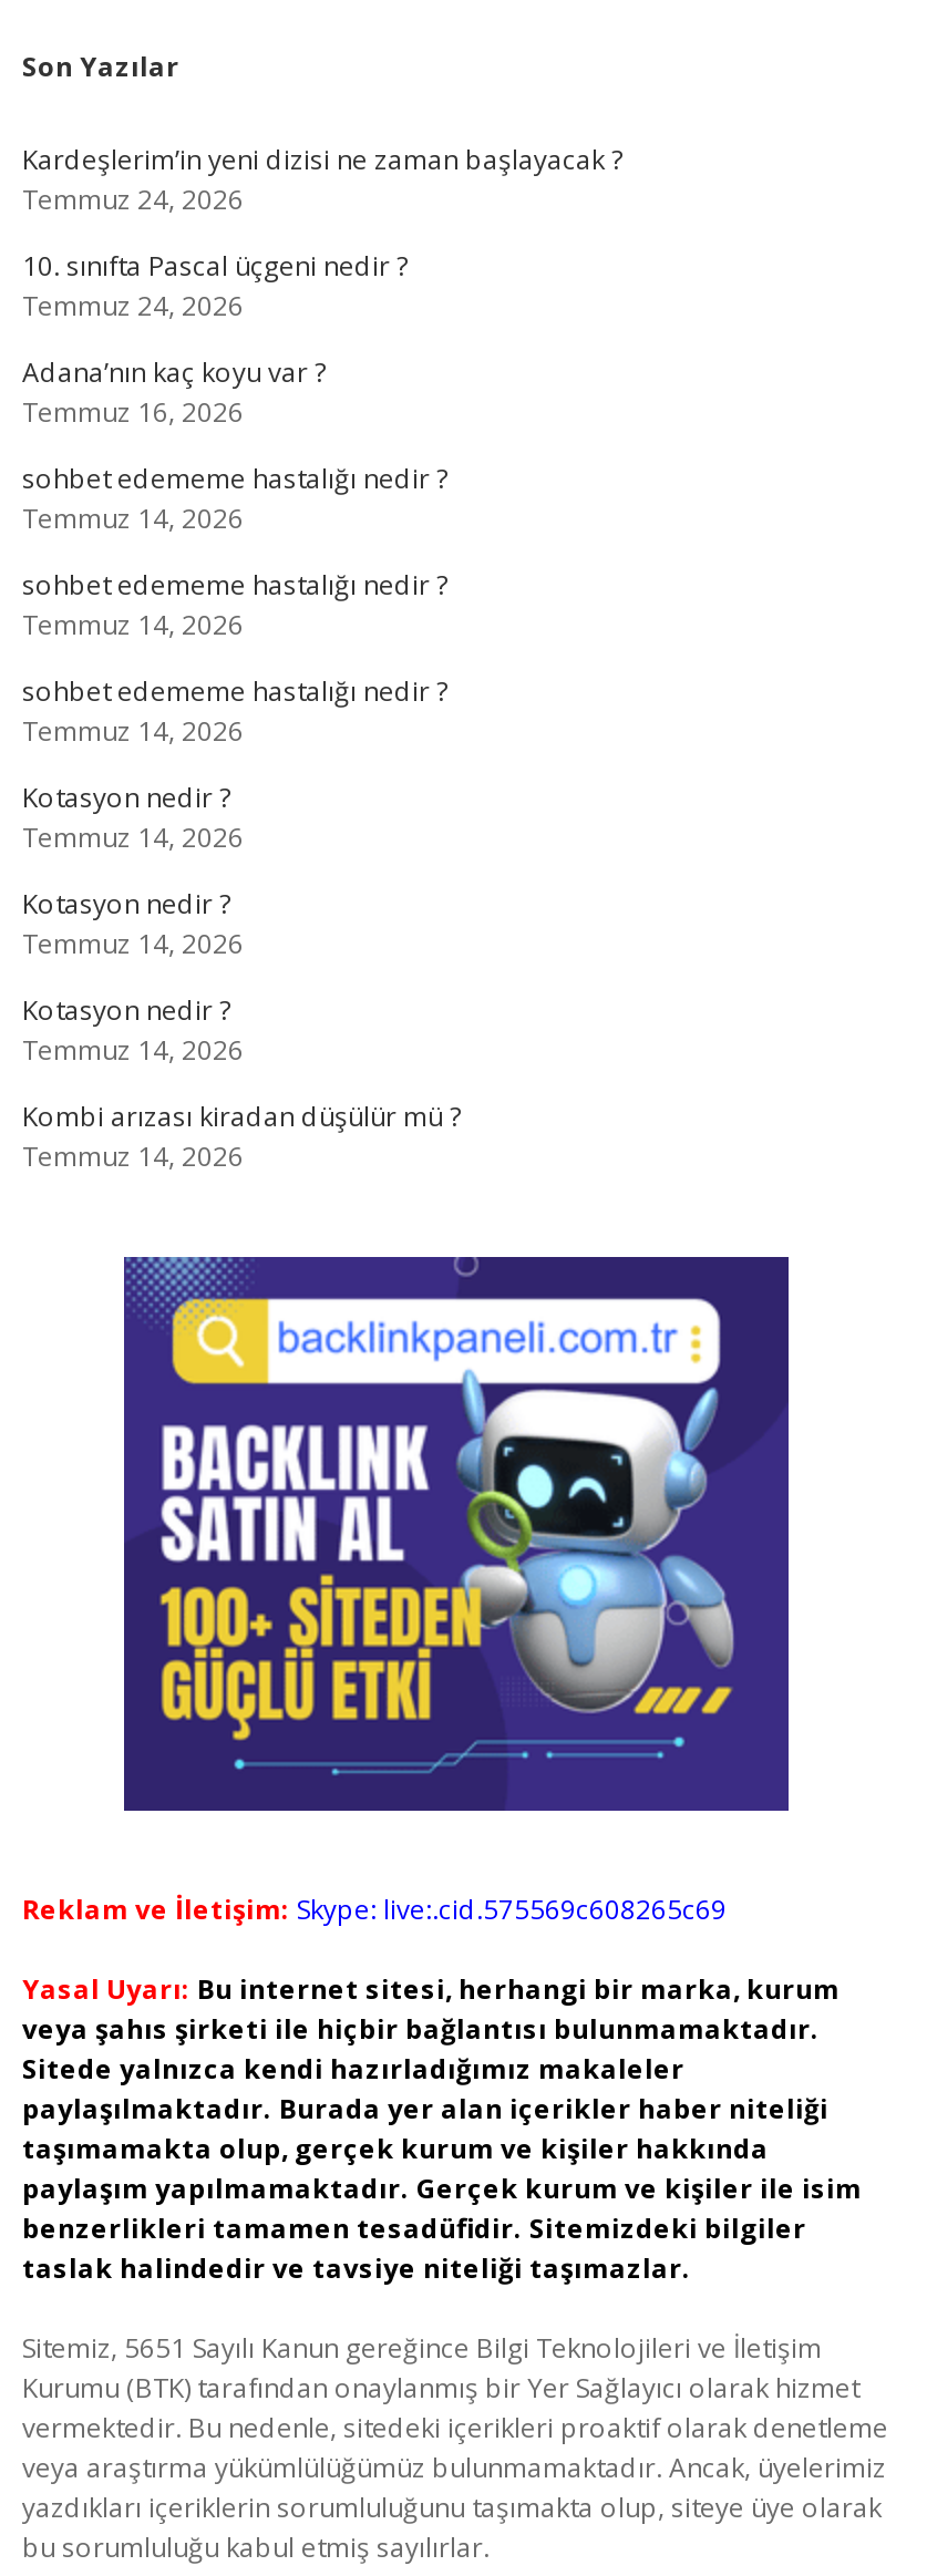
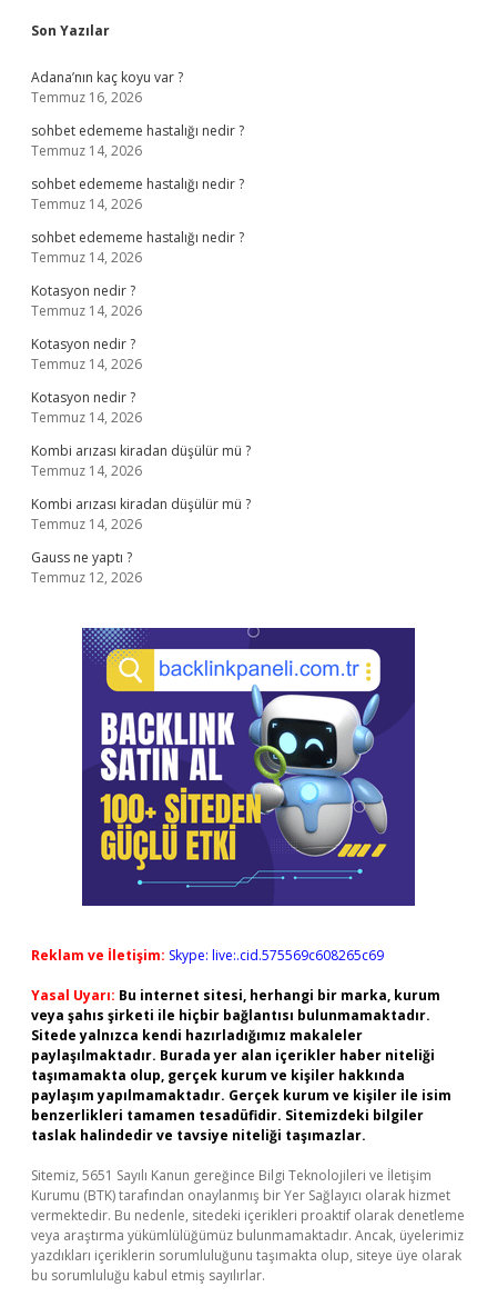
- Kardeşlerim’in yeni dizisi ne zaman başlayacak ?
- Temmuz 24, 2026
- 10. sınıfta Pascal üçgeni nedir ?
- Temmuz 24, 2026

moved up: Adana’nın kaç koyu var ? | Temmuz 16, 2026 | sohbet edememe hastalığı nedir ? | ... | Kombi arızası kiradan düşülür mü ? | Temmuz 14, 2026

+ Kombi arızası kiradan düşülür mü ?
+ Temmuz 14, 2026
+ Gauss ne yaptı ?
+ Temmuz 12, 2026
